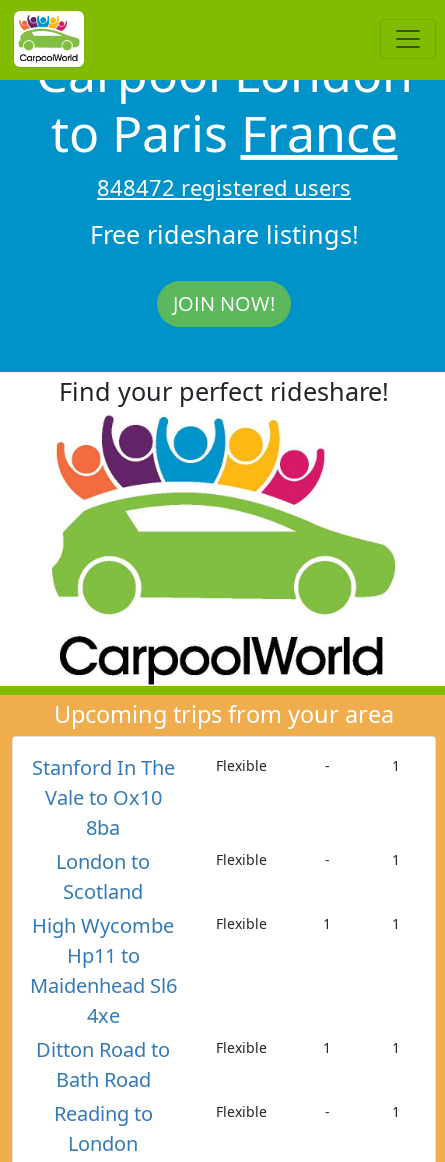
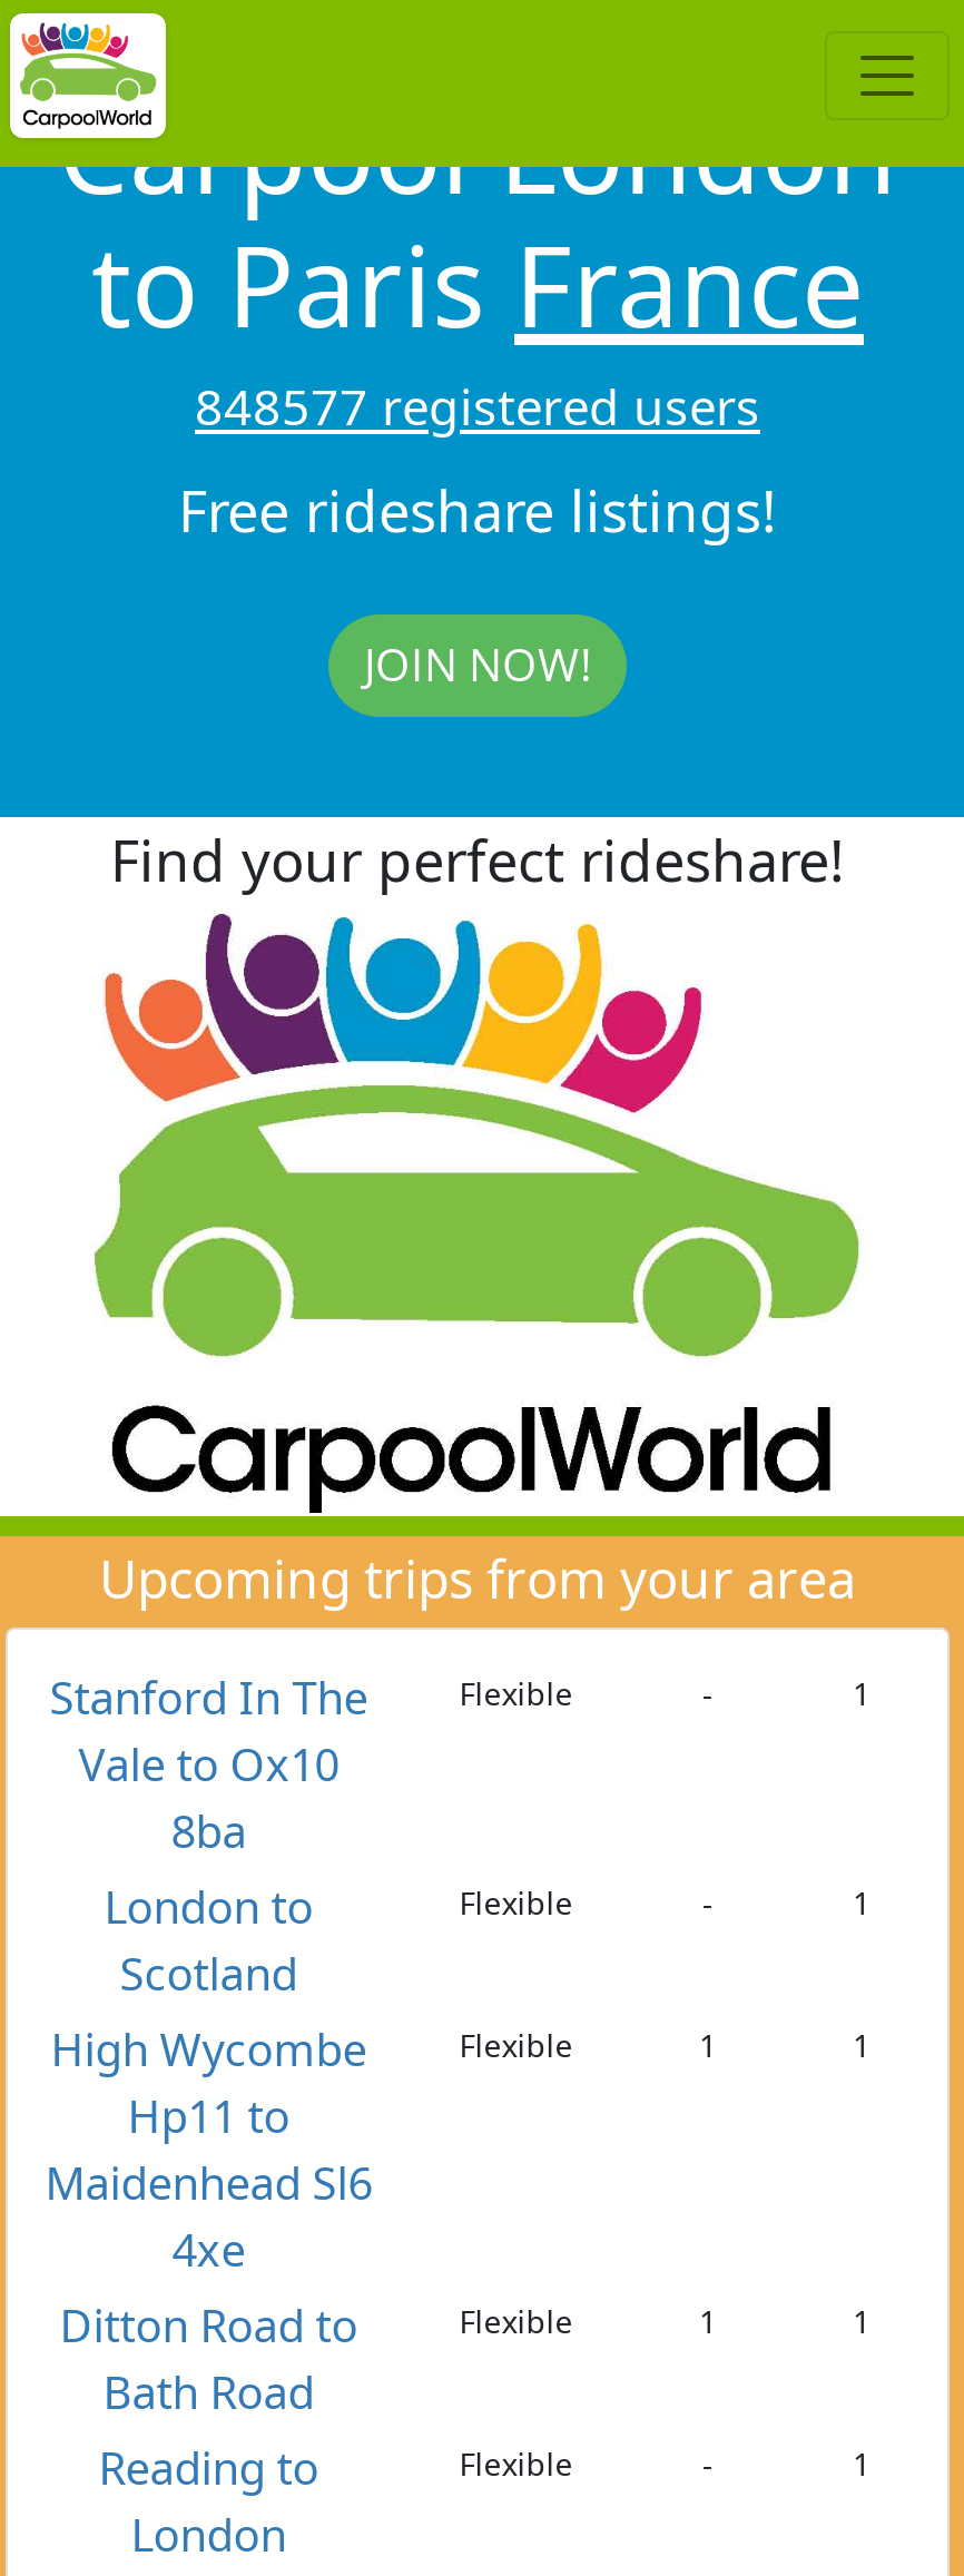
- 848472 registered users
+ 848577 registered users
